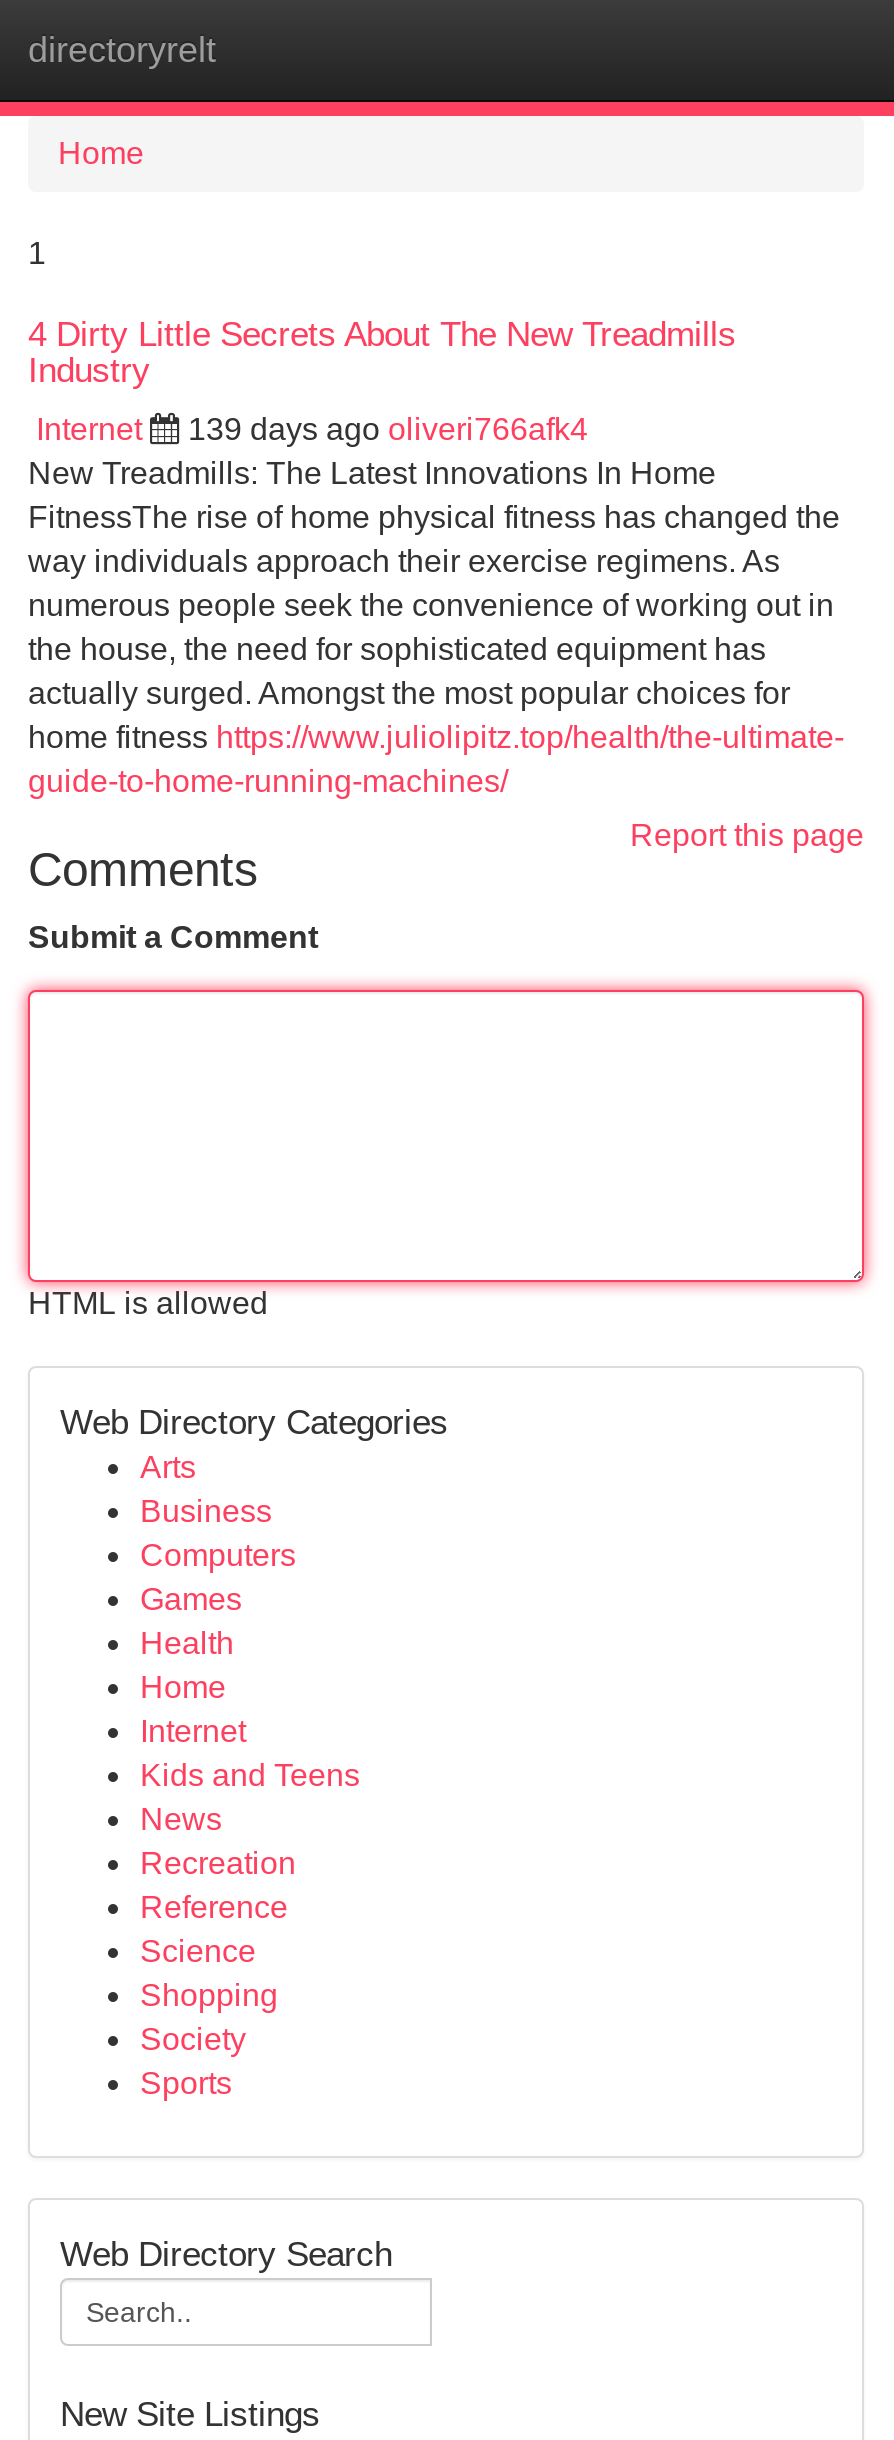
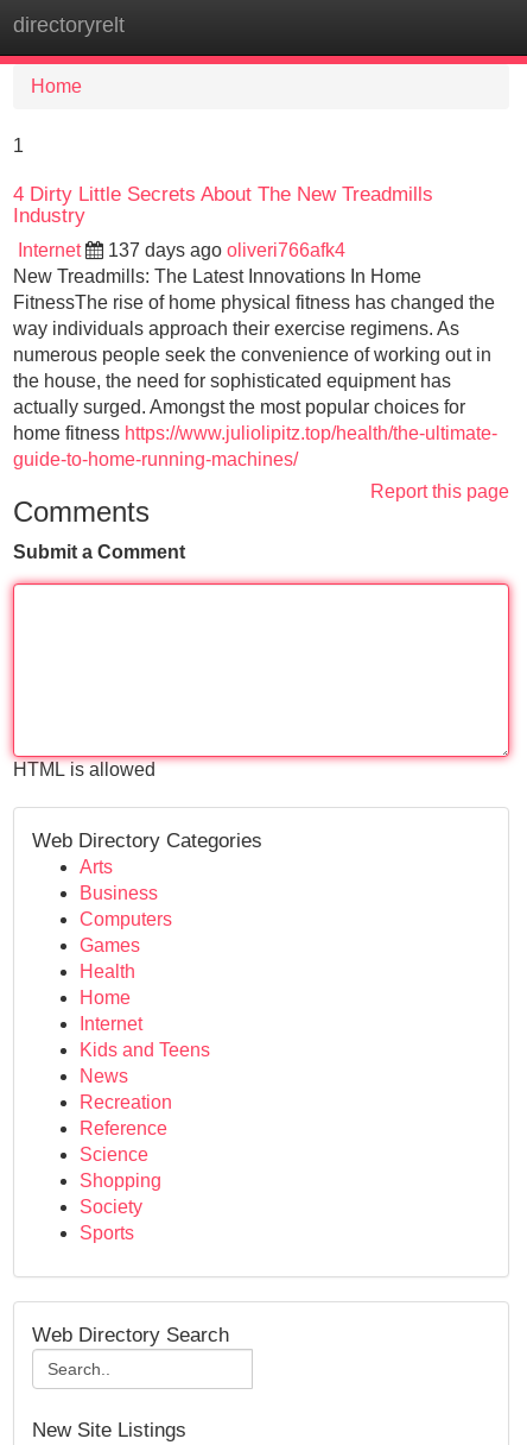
- 139 days ago oliveri766afk4
+ 137 days ago oliveri766afk4
